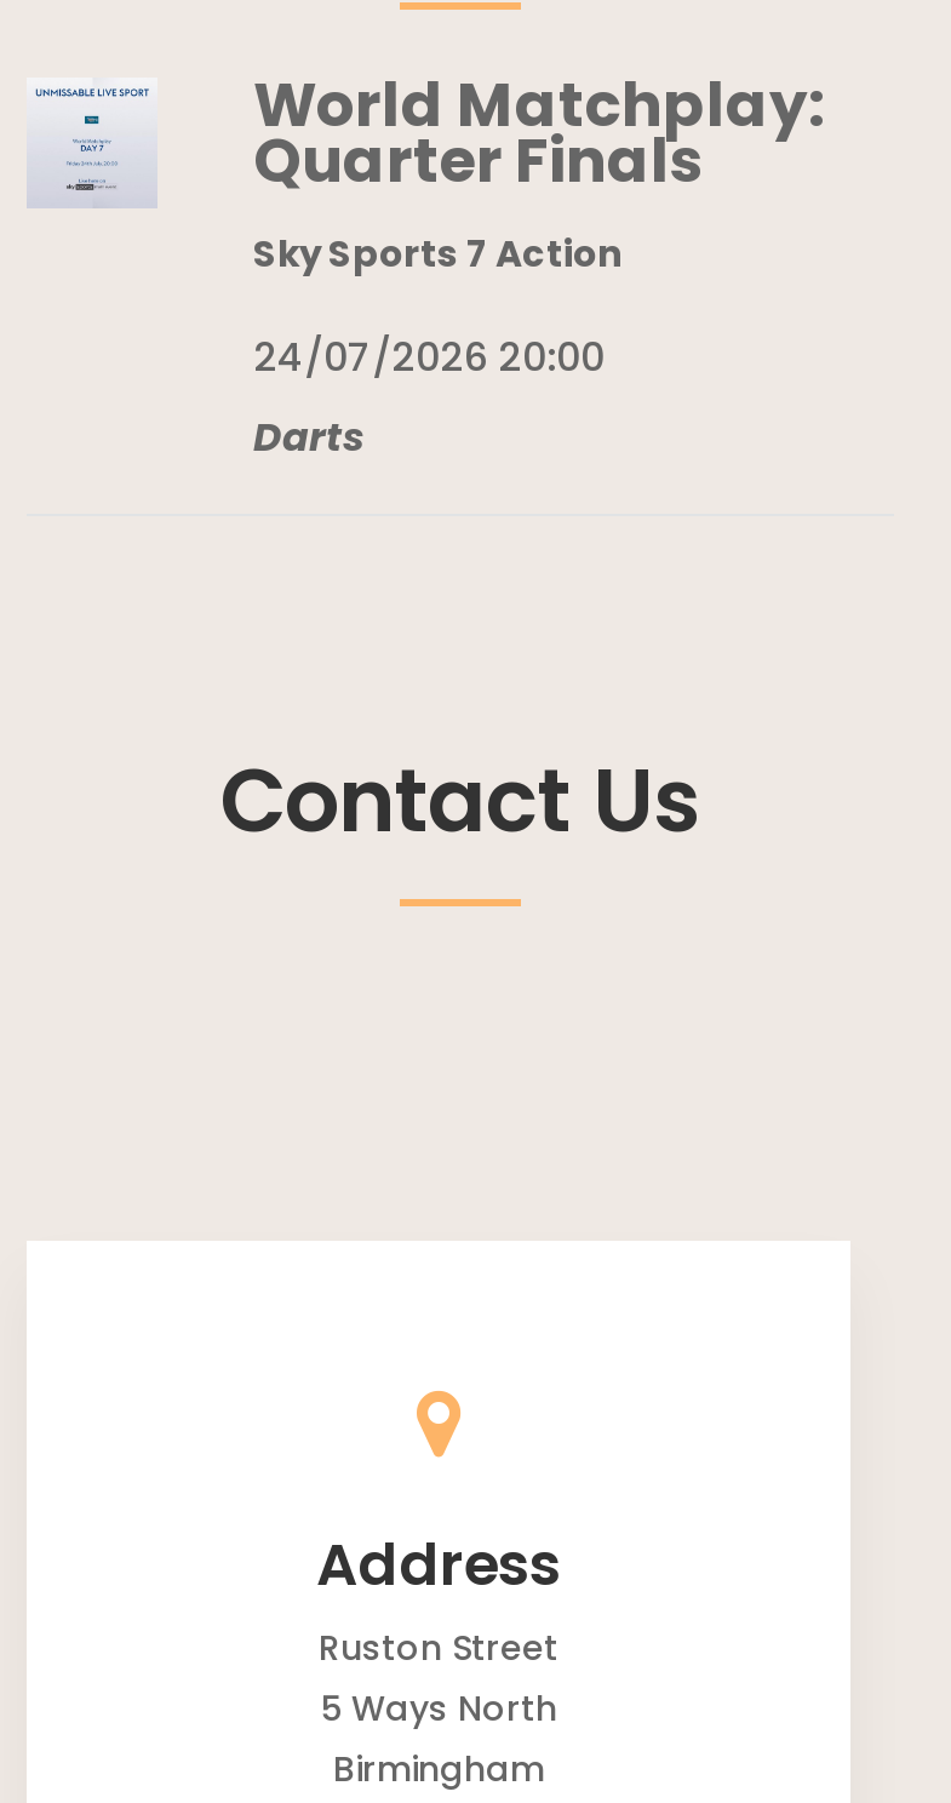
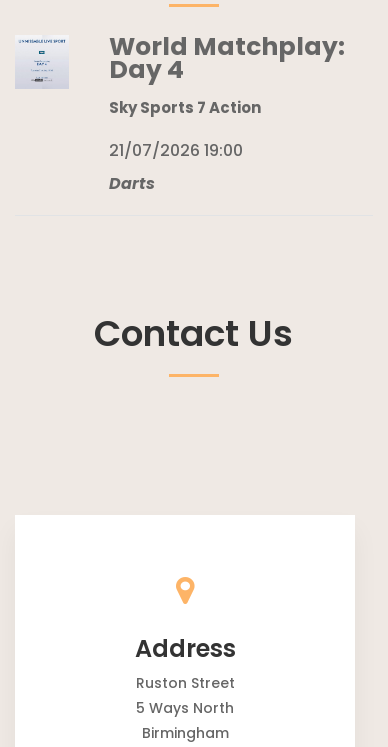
- Quarter Finals
+ Day 4

- 24/07/2026 20:00
+ 21/07/2026 19:00
